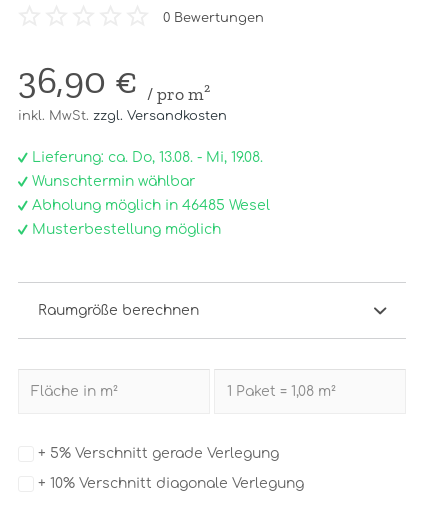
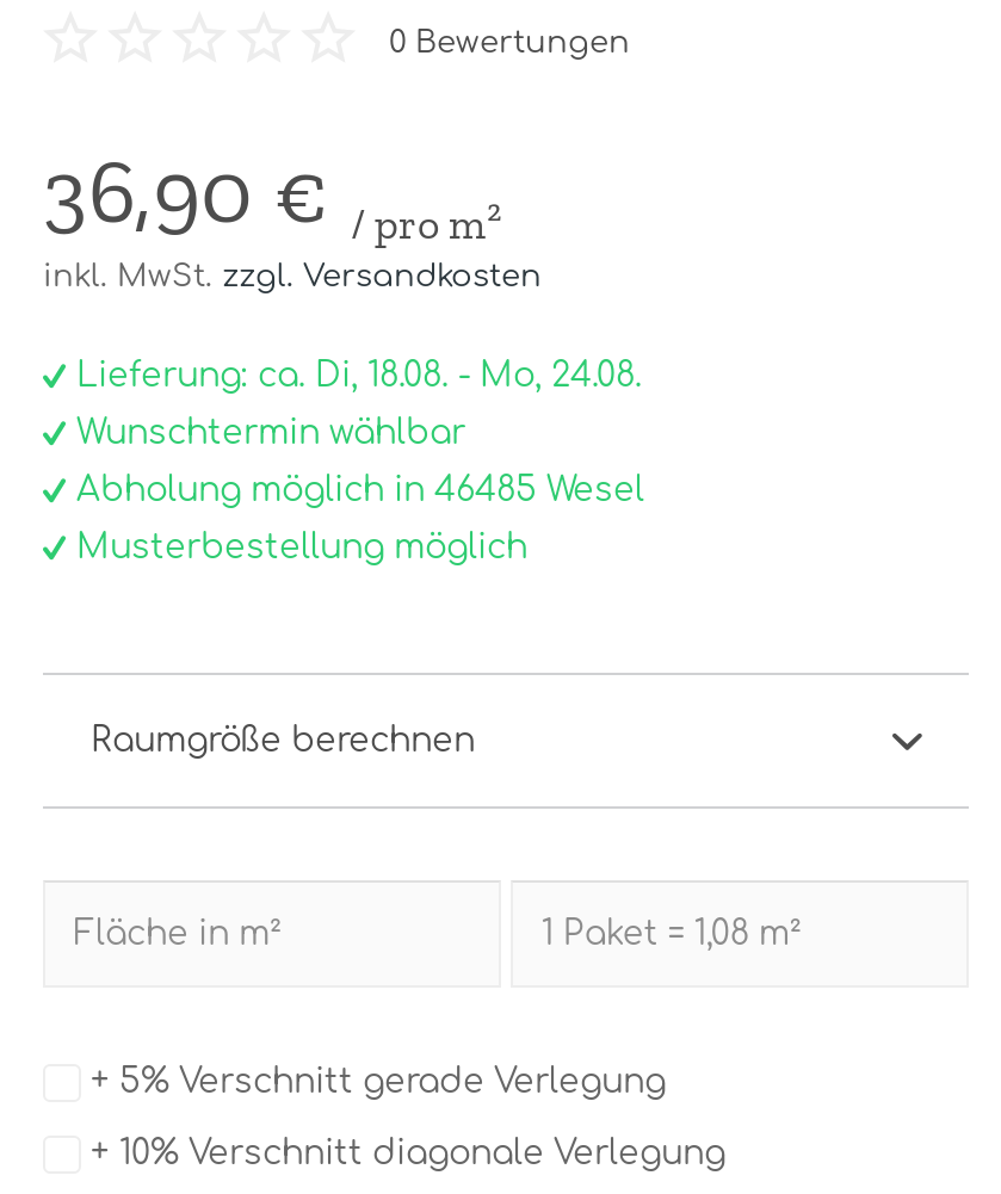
- Lieferung: ca. Do, 13.08. - Mi, 19.08.
+ Lieferung: ca. Di, 18.08. - Mo, 24.08.
